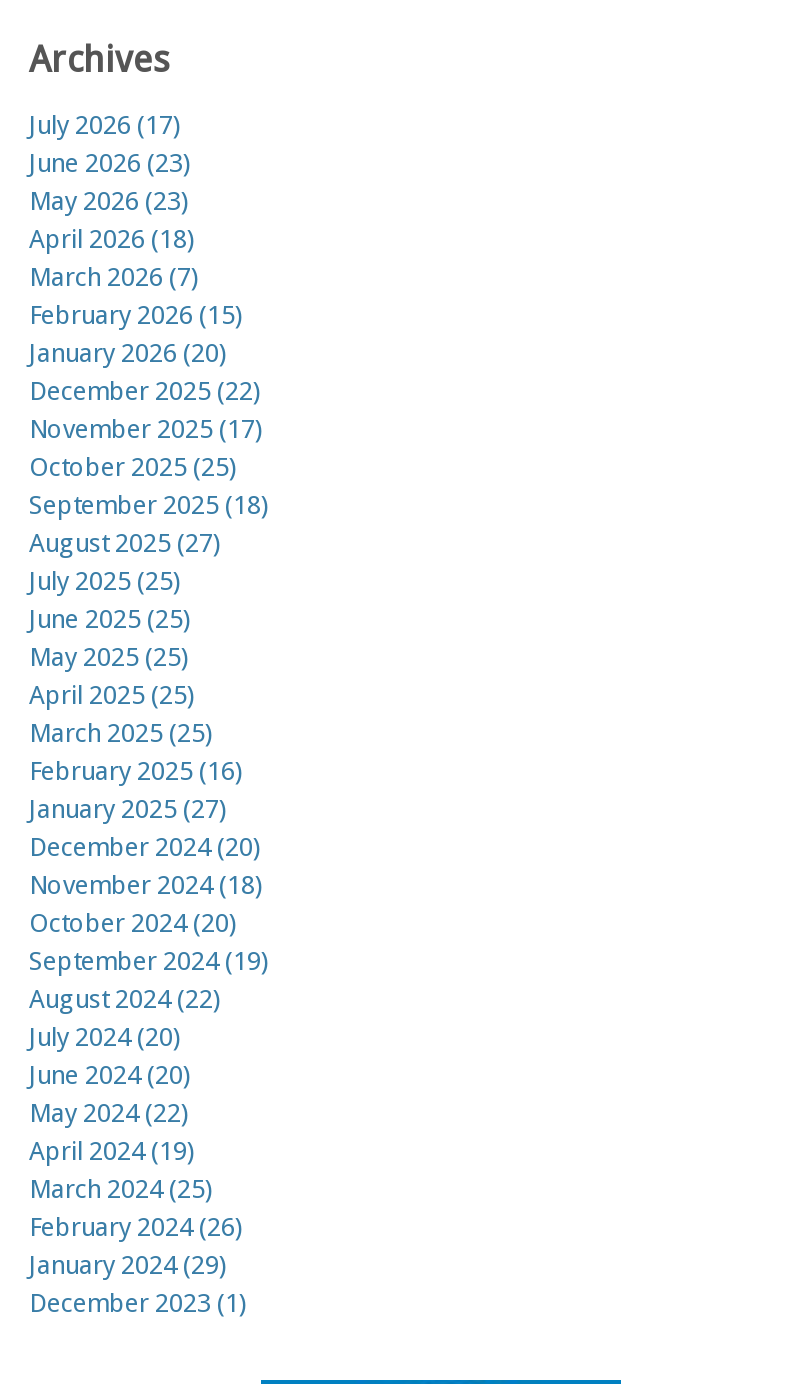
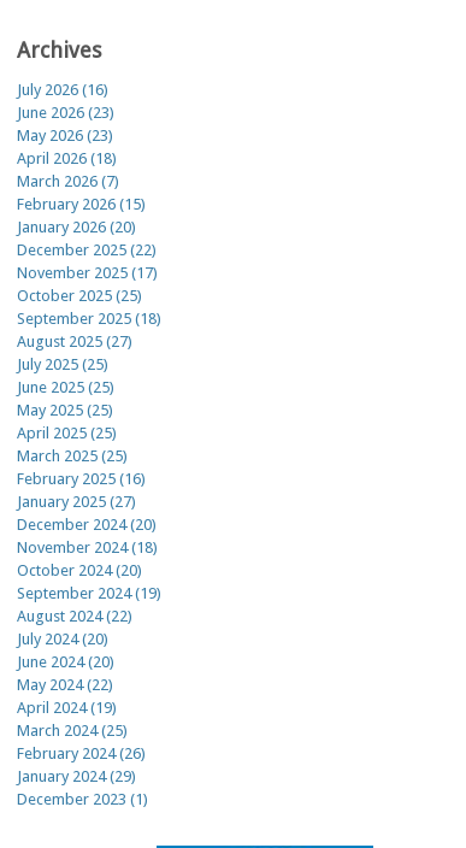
- July 2026 (17)
+ July 2026 (16)
